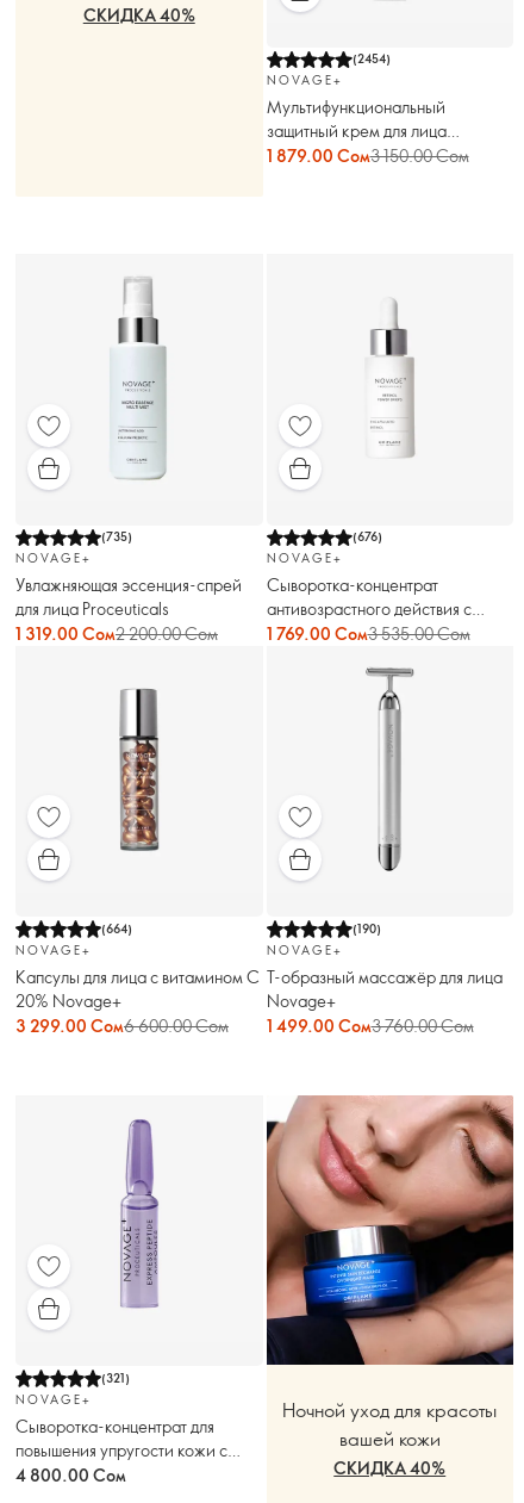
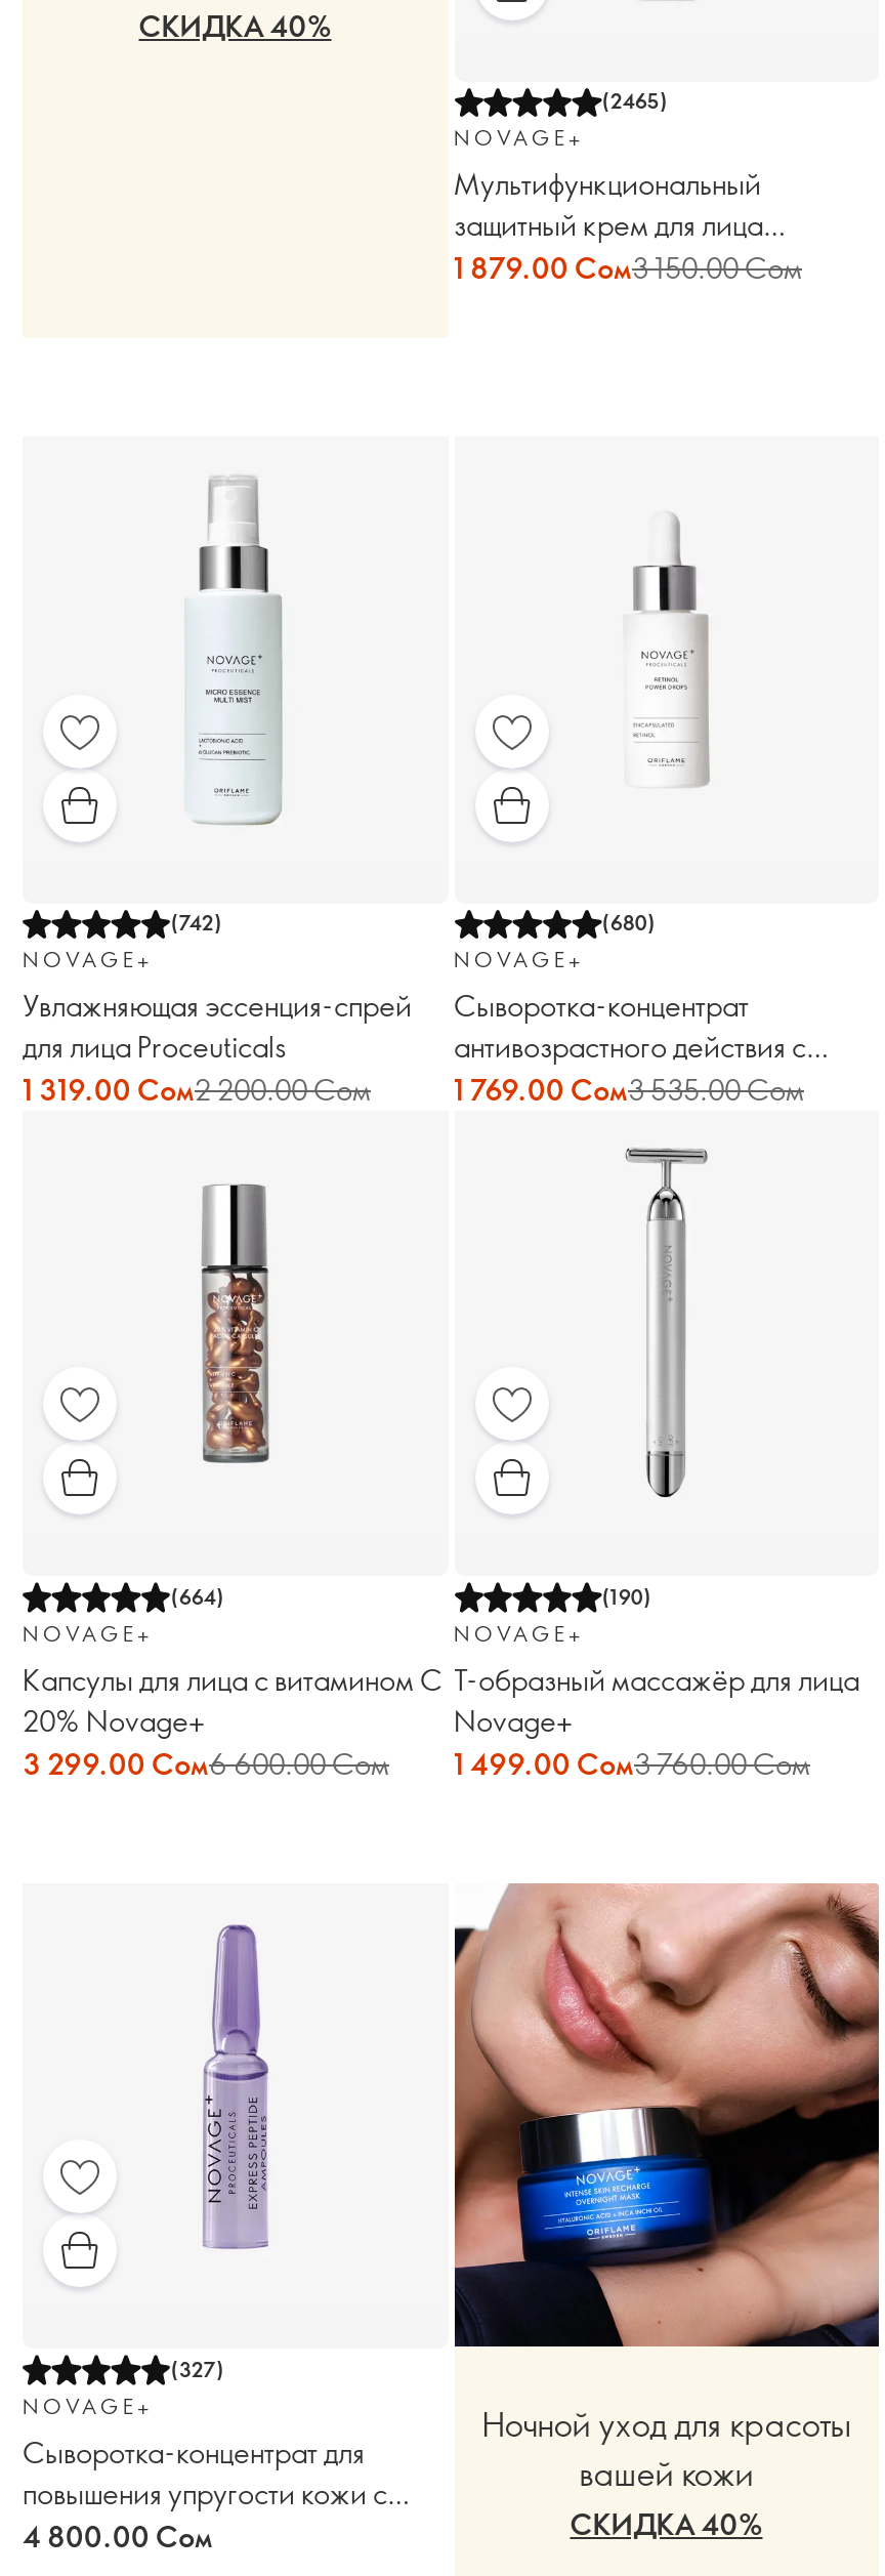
- (2454)
+ (2465)

- (735)
+ (742)

- (676)
+ (680)

- (321)
+ (327)
